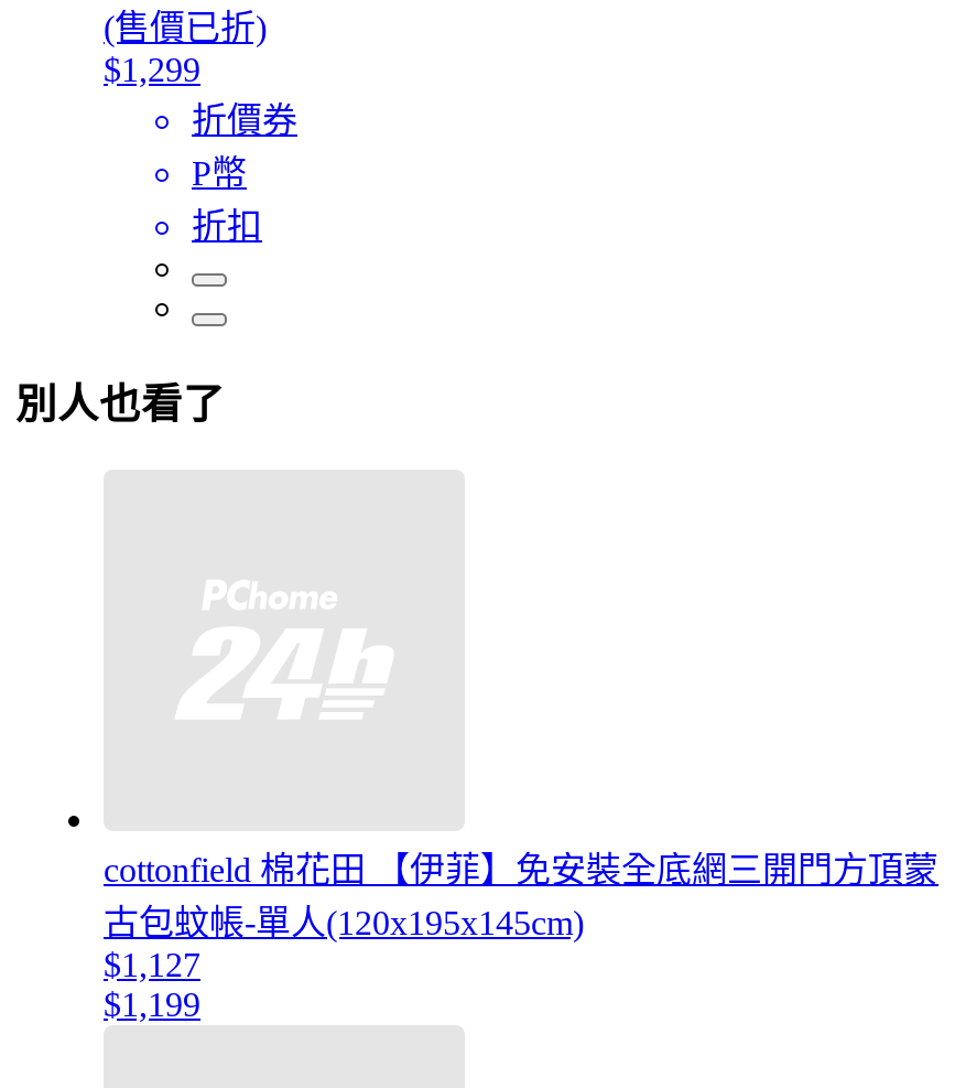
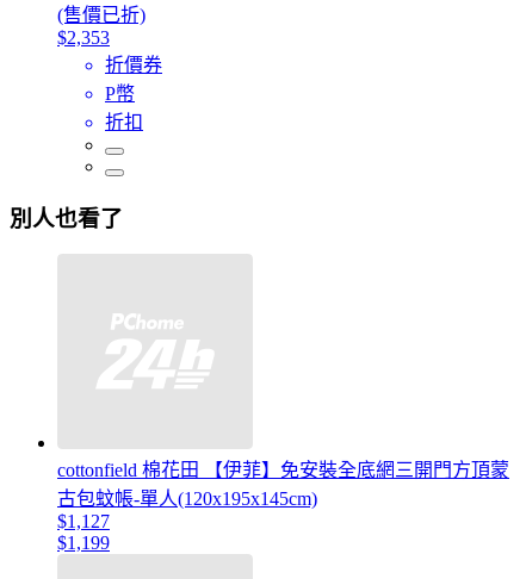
- $1,299
+ $2,353
